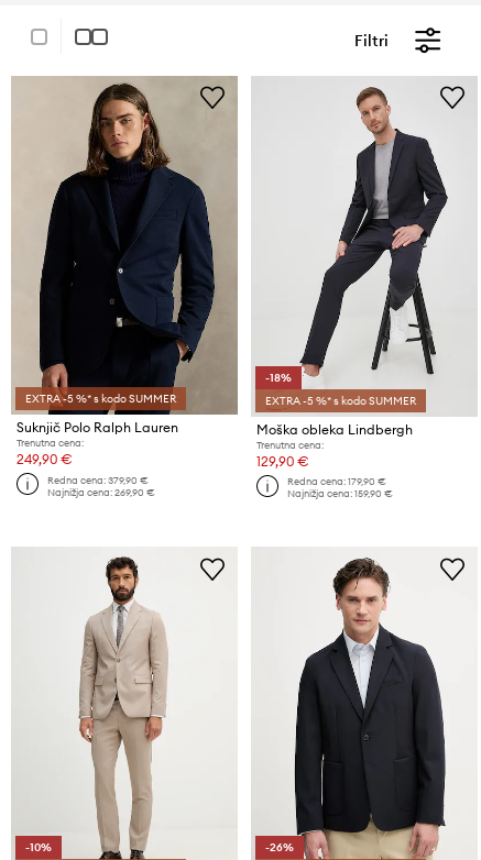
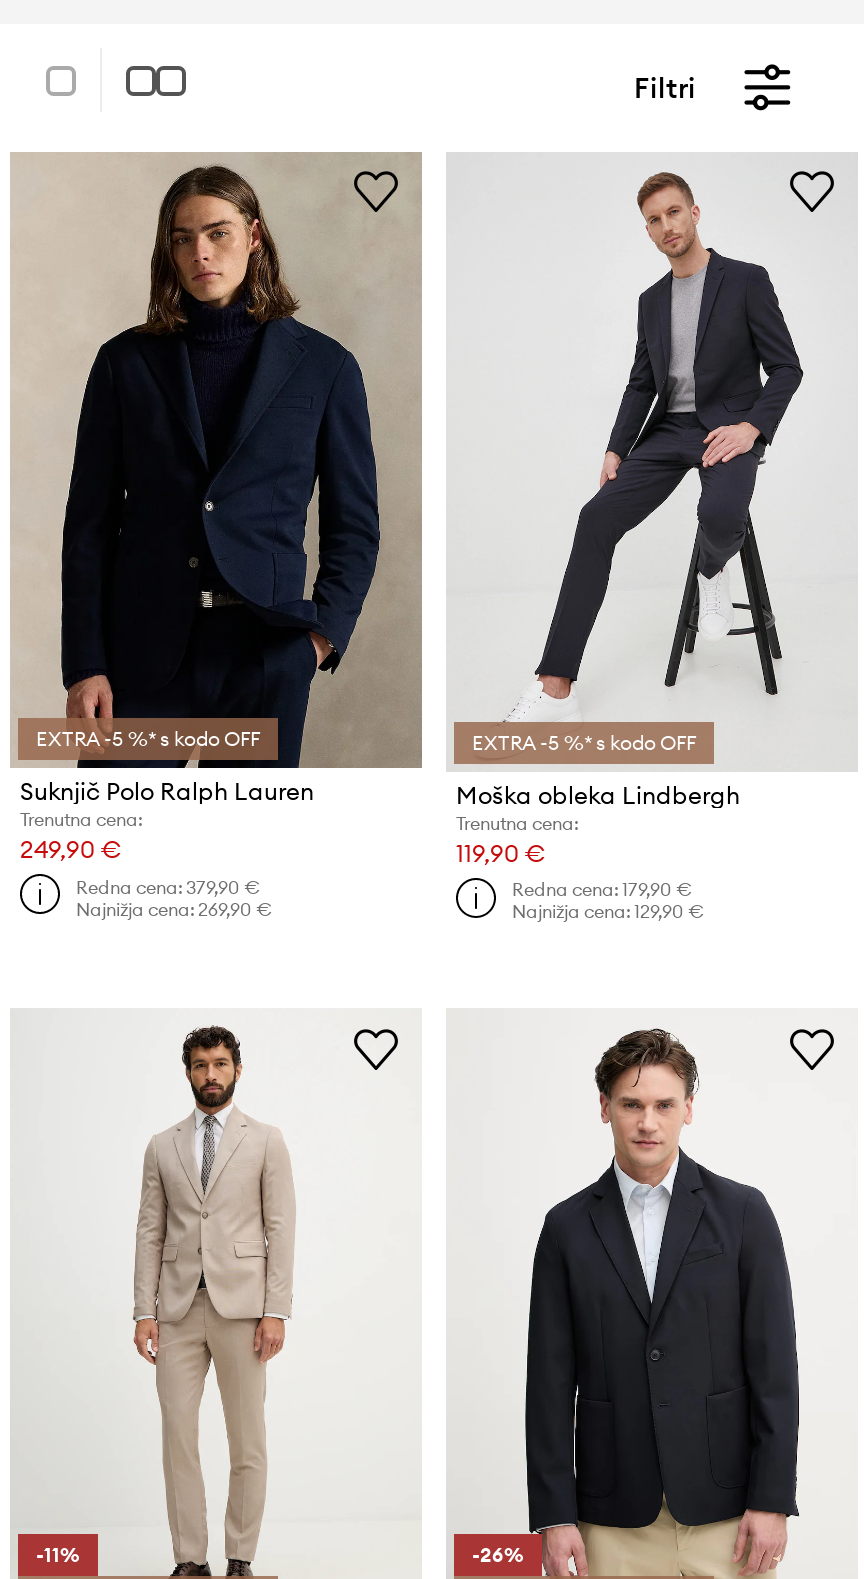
- -18%
- EXTRA -5 %* s kodo SUMMER
+ EXTRA -5 %* s kodo OFF

- EXTRA -5 %* s kodo SUMMER
+ EXTRA -5 %* s kodo OFF

- 129,90 €
+ 119,90 €

- Najnižja cena: 159,90 €
+ Najnižja cena: 129,90 €

- -10%
+ -11%
